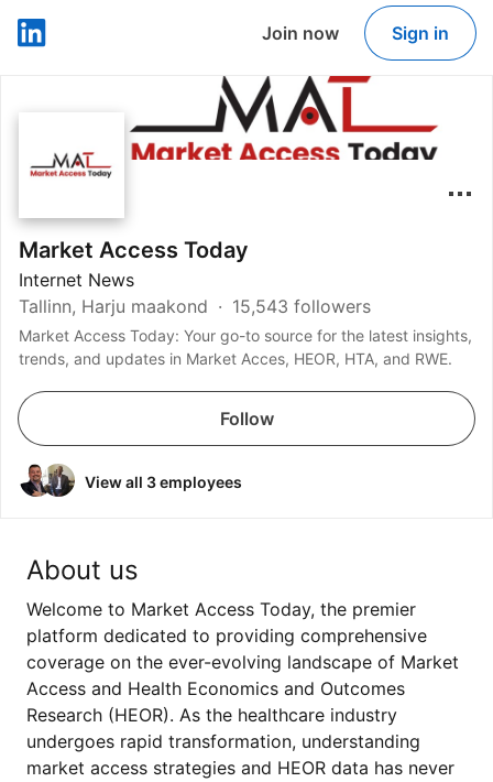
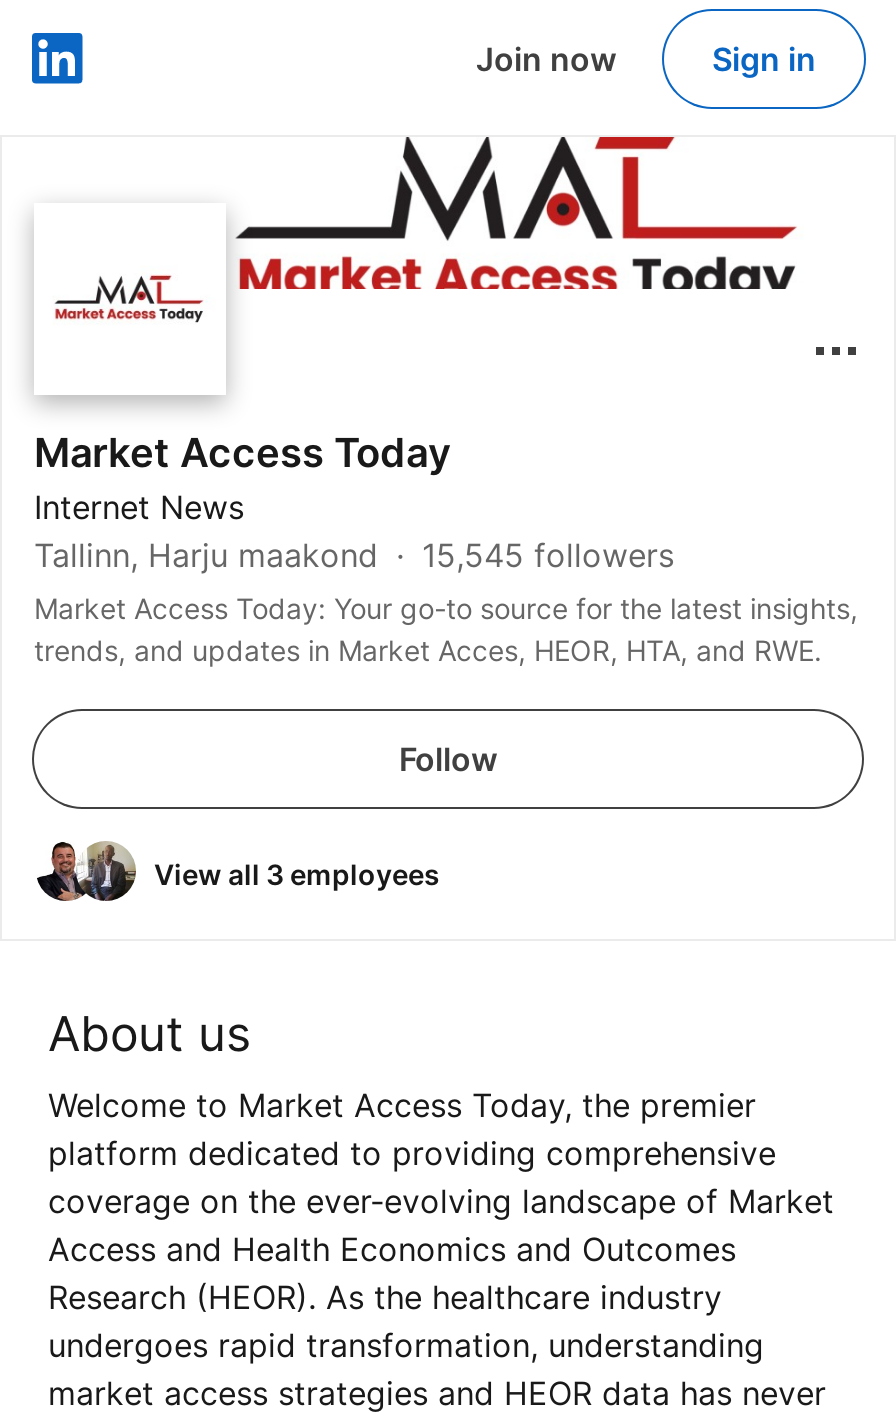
- Tallinn, Harju maakond 15,543 followers
+ Tallinn, Harju maakond 15,545 followers
